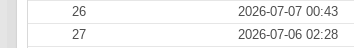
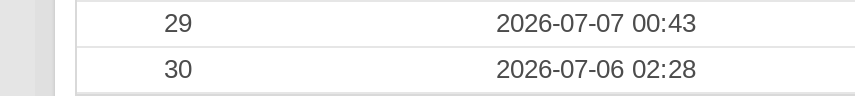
- 26
+ 29

- 27
+ 30
